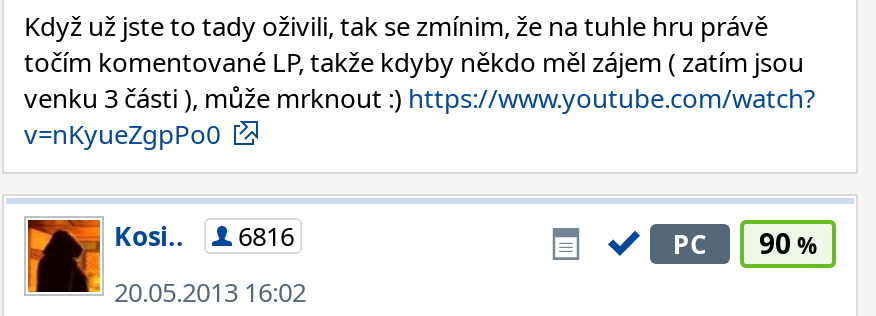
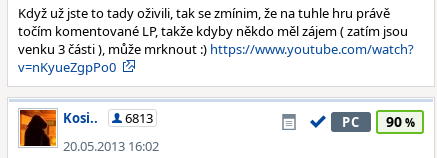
- Kosi.. 6816
+ Kosi.. 6813
